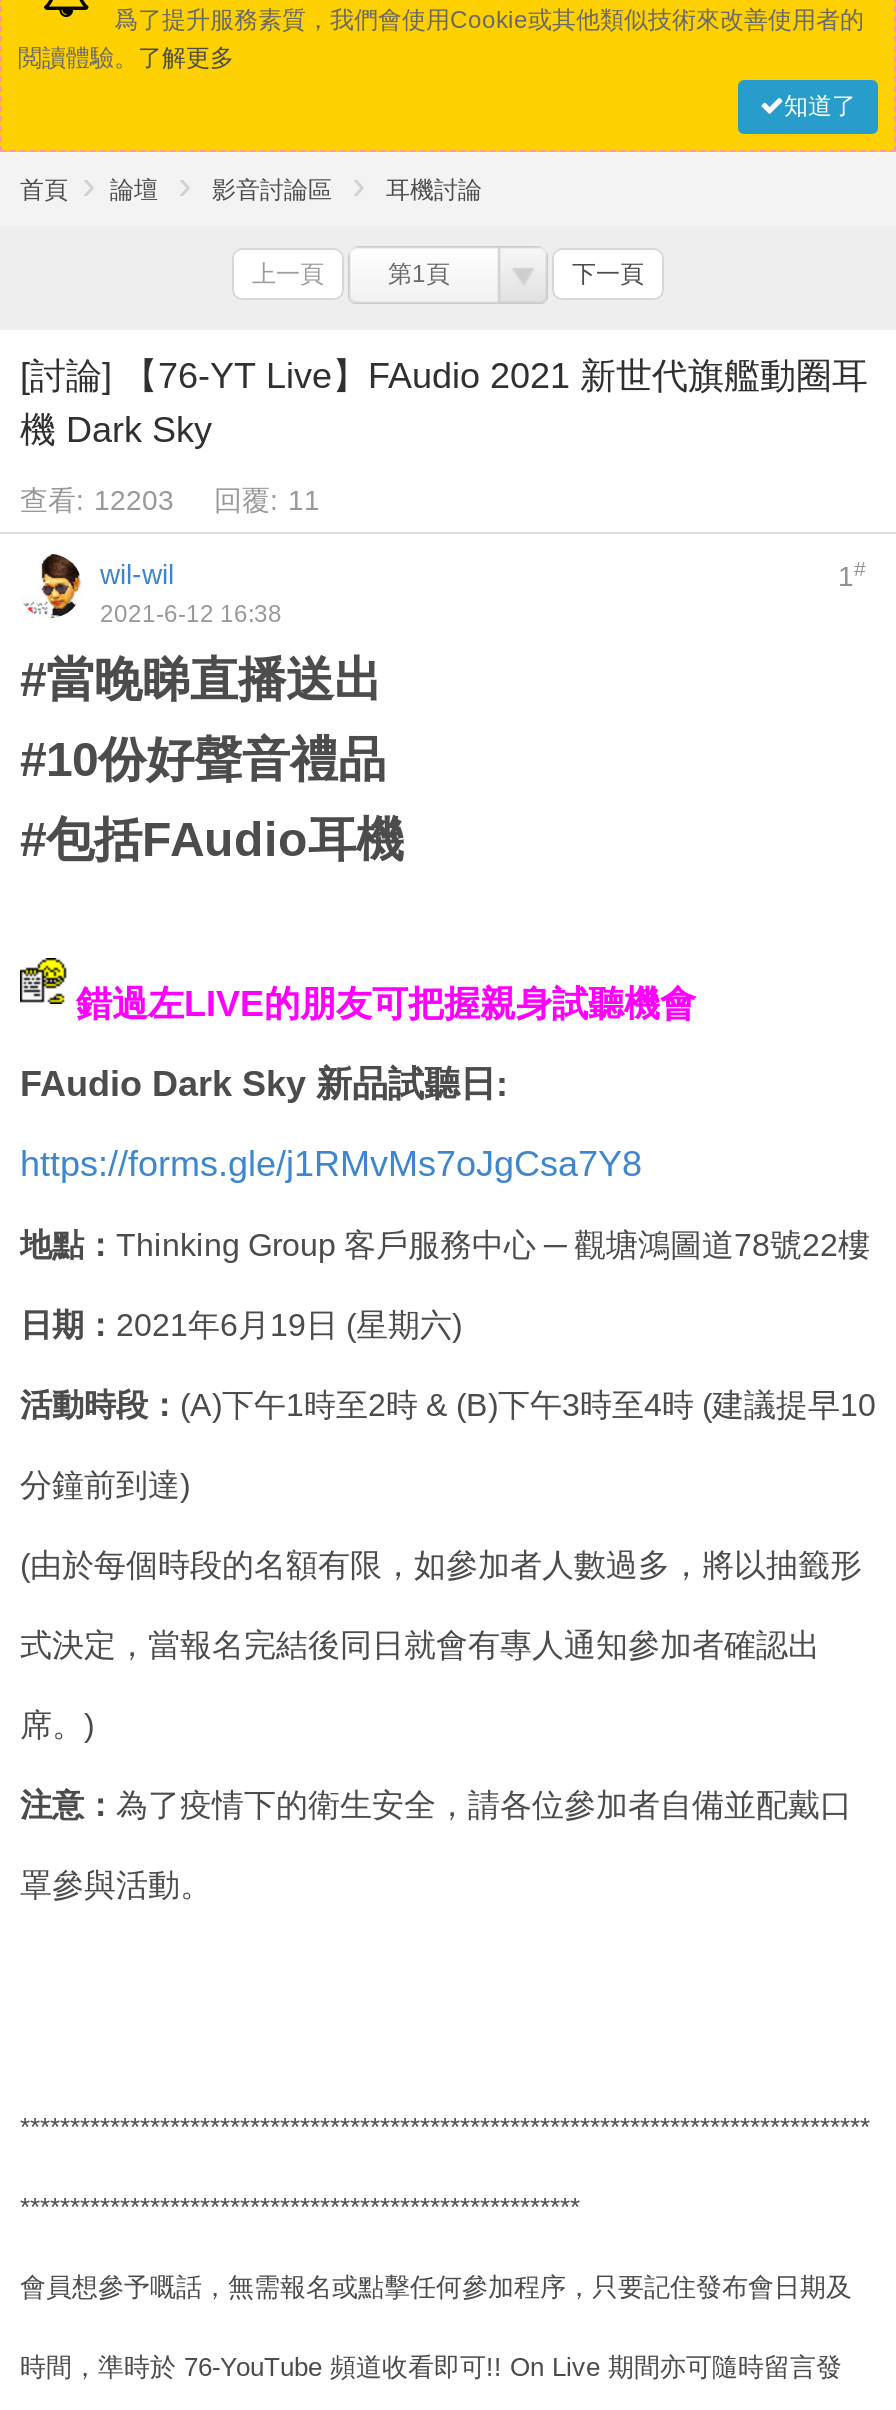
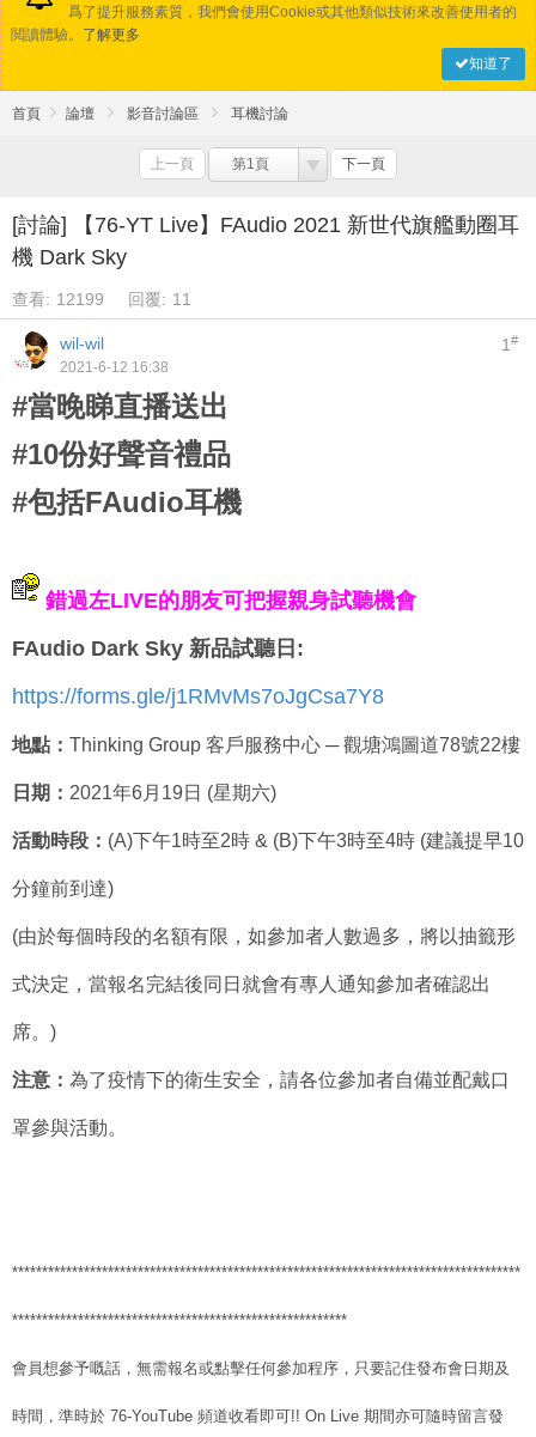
- 查看: 12203 回覆: 11
+ 查看: 12199 回覆: 11
